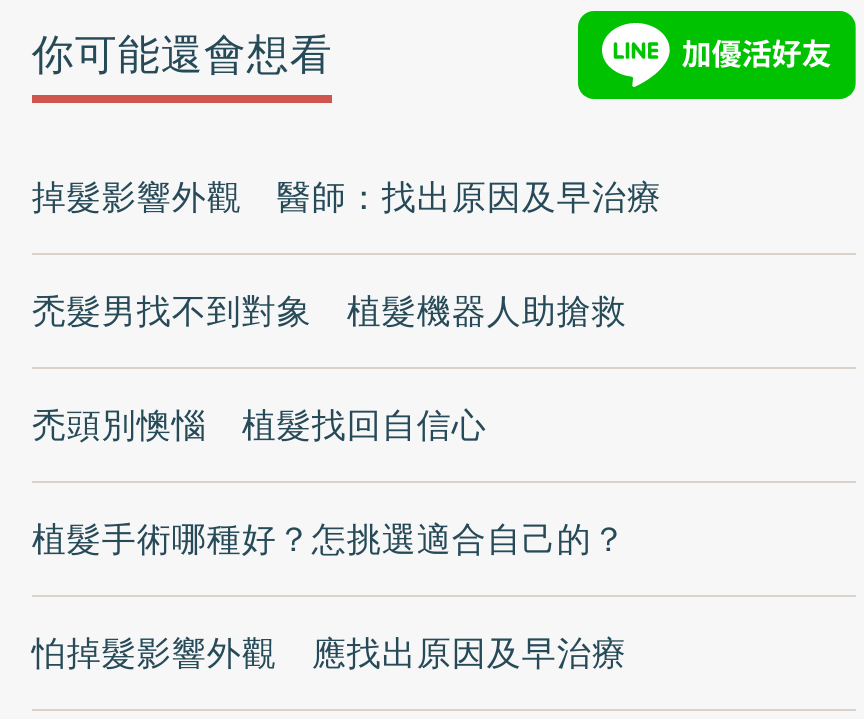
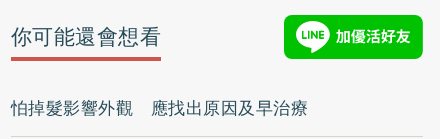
- 掉髮影響外觀 醫師：找出原因及早治療
- 禿髮男找不到對象 植髮機器人助搶救
- 禿頭別懊惱 植髮找回自信心
- 植髮手術哪種好？怎挑選適合自己的？
